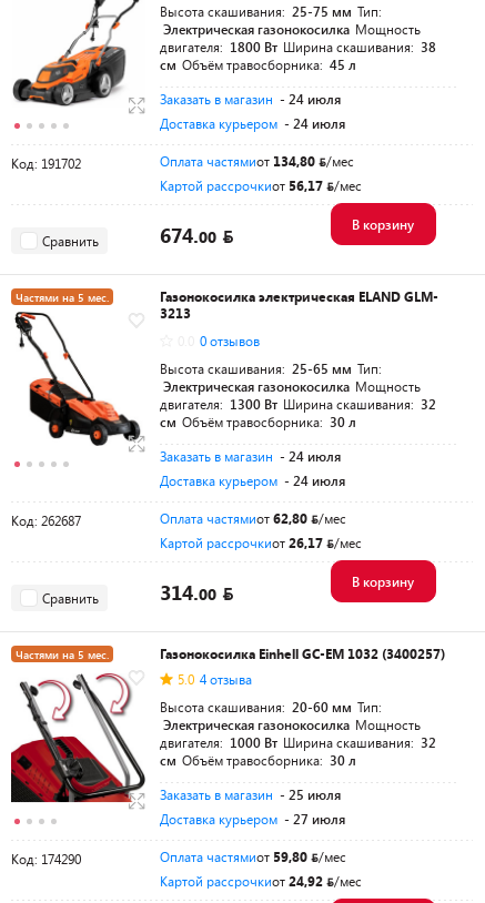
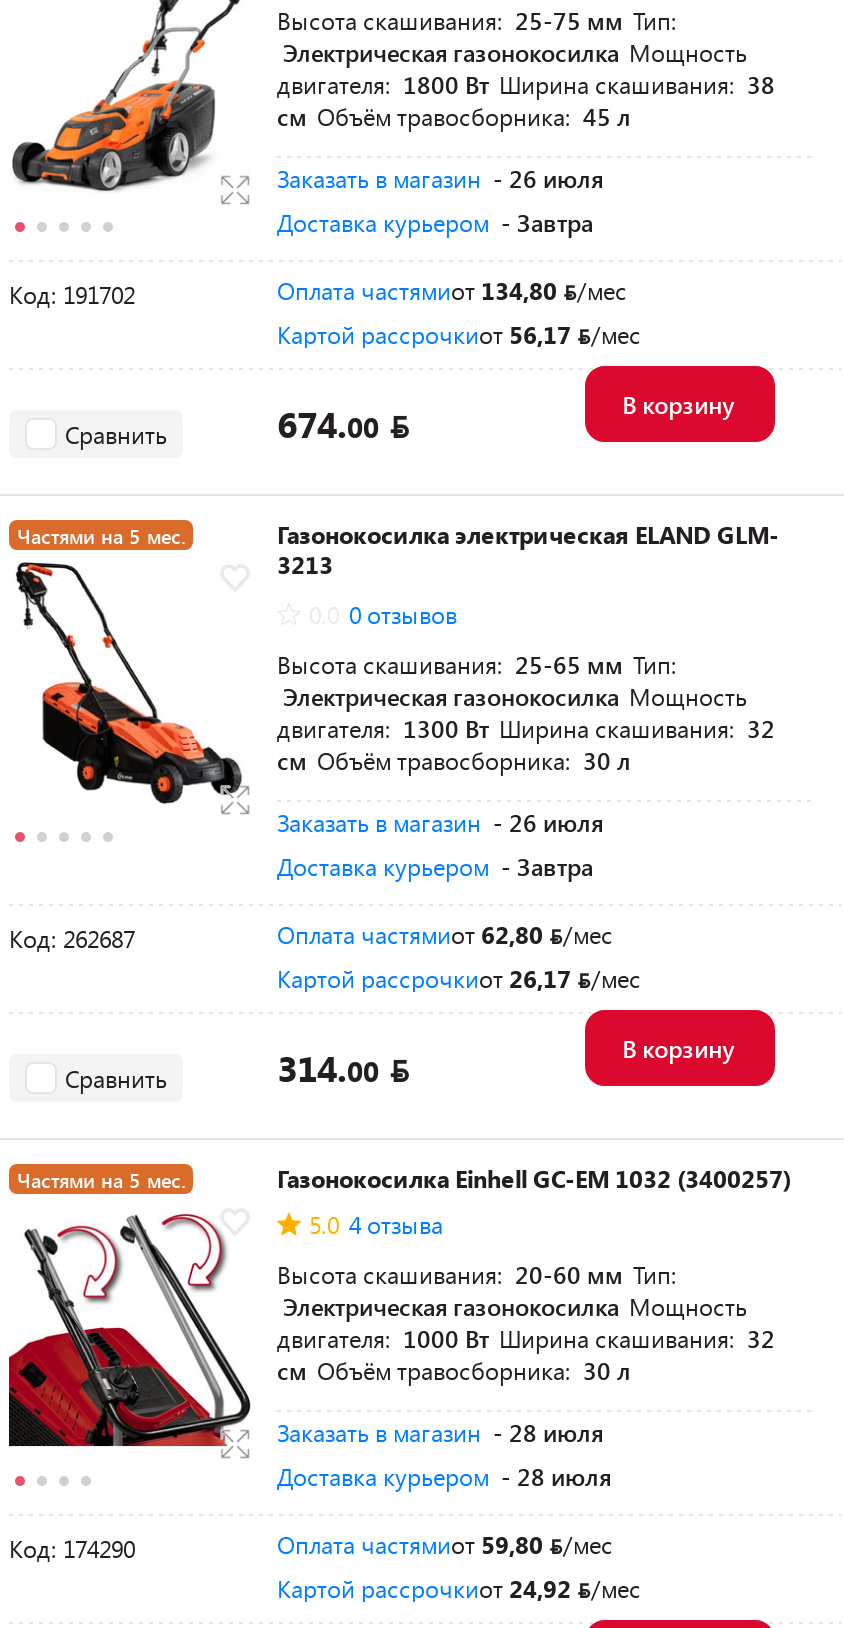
- Заказать в магазин - 24 июля
- Доставка курьером - 24 июля
+ Заказать в магазин - 26 июля
+ Доставка курьером - Завтра

- Заказать в магазин - 24 июля
- Доставка курьером - 24 июля
+ Заказать в магазин - 26 июля
+ Доставка курьером - Завтра

- Заказать в магазин - 25 июля
+ Заказать в магазин - 28 июля

- Доставка курьером - 27 июля
+ Доставка курьером - 28 июля
